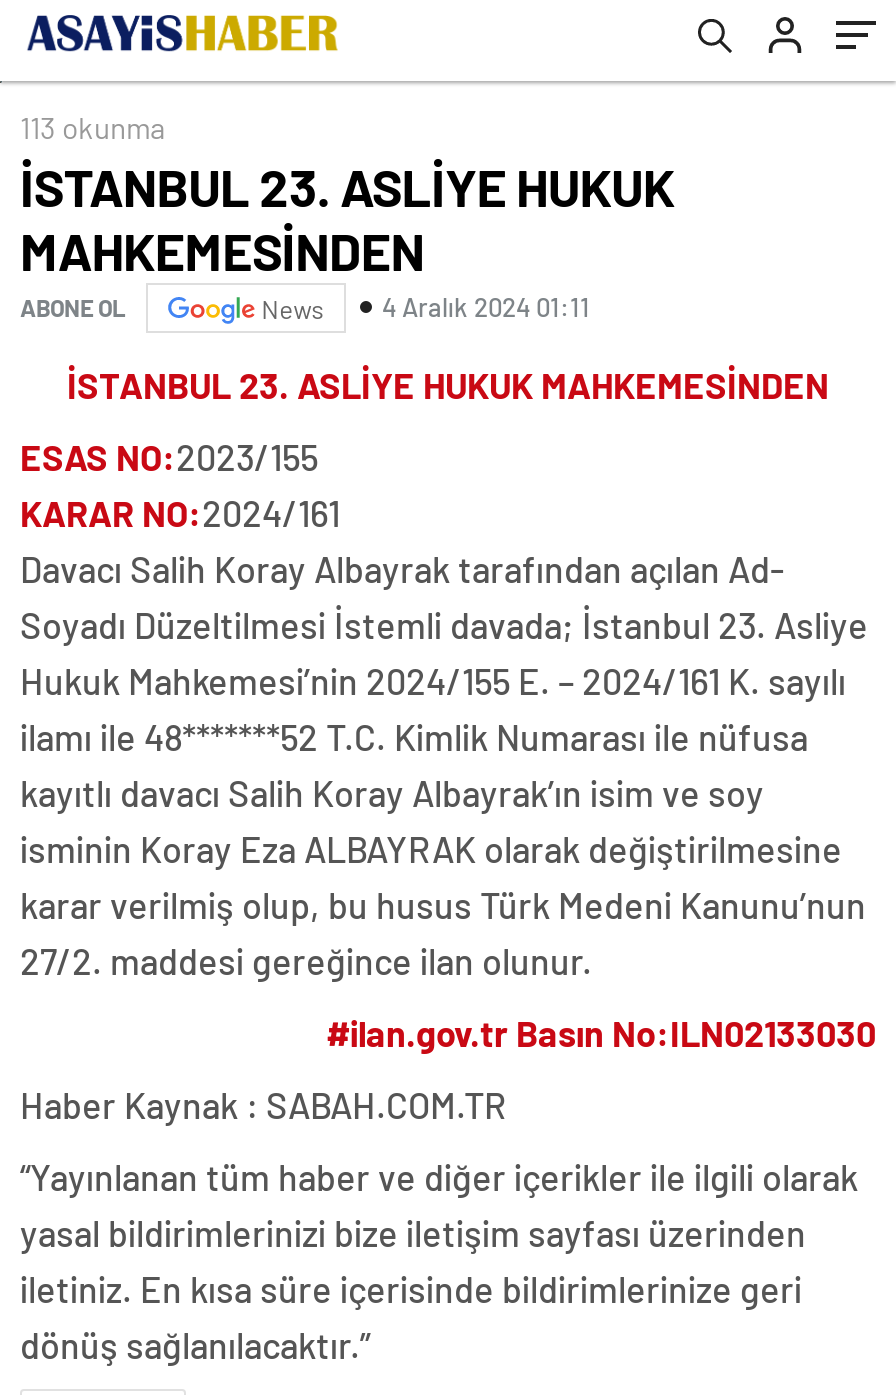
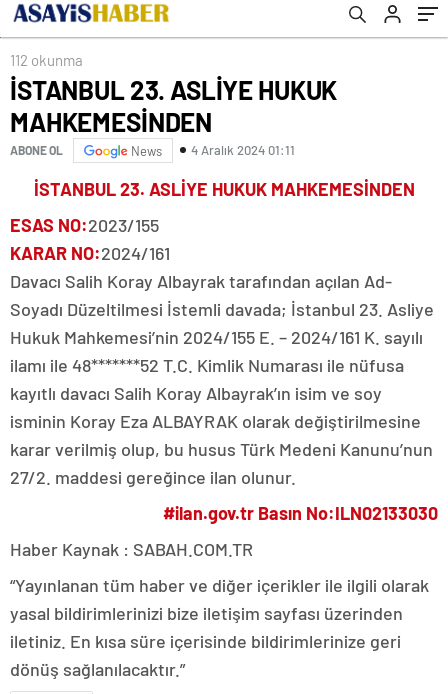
- 113 okunma
+ 112 okunma
